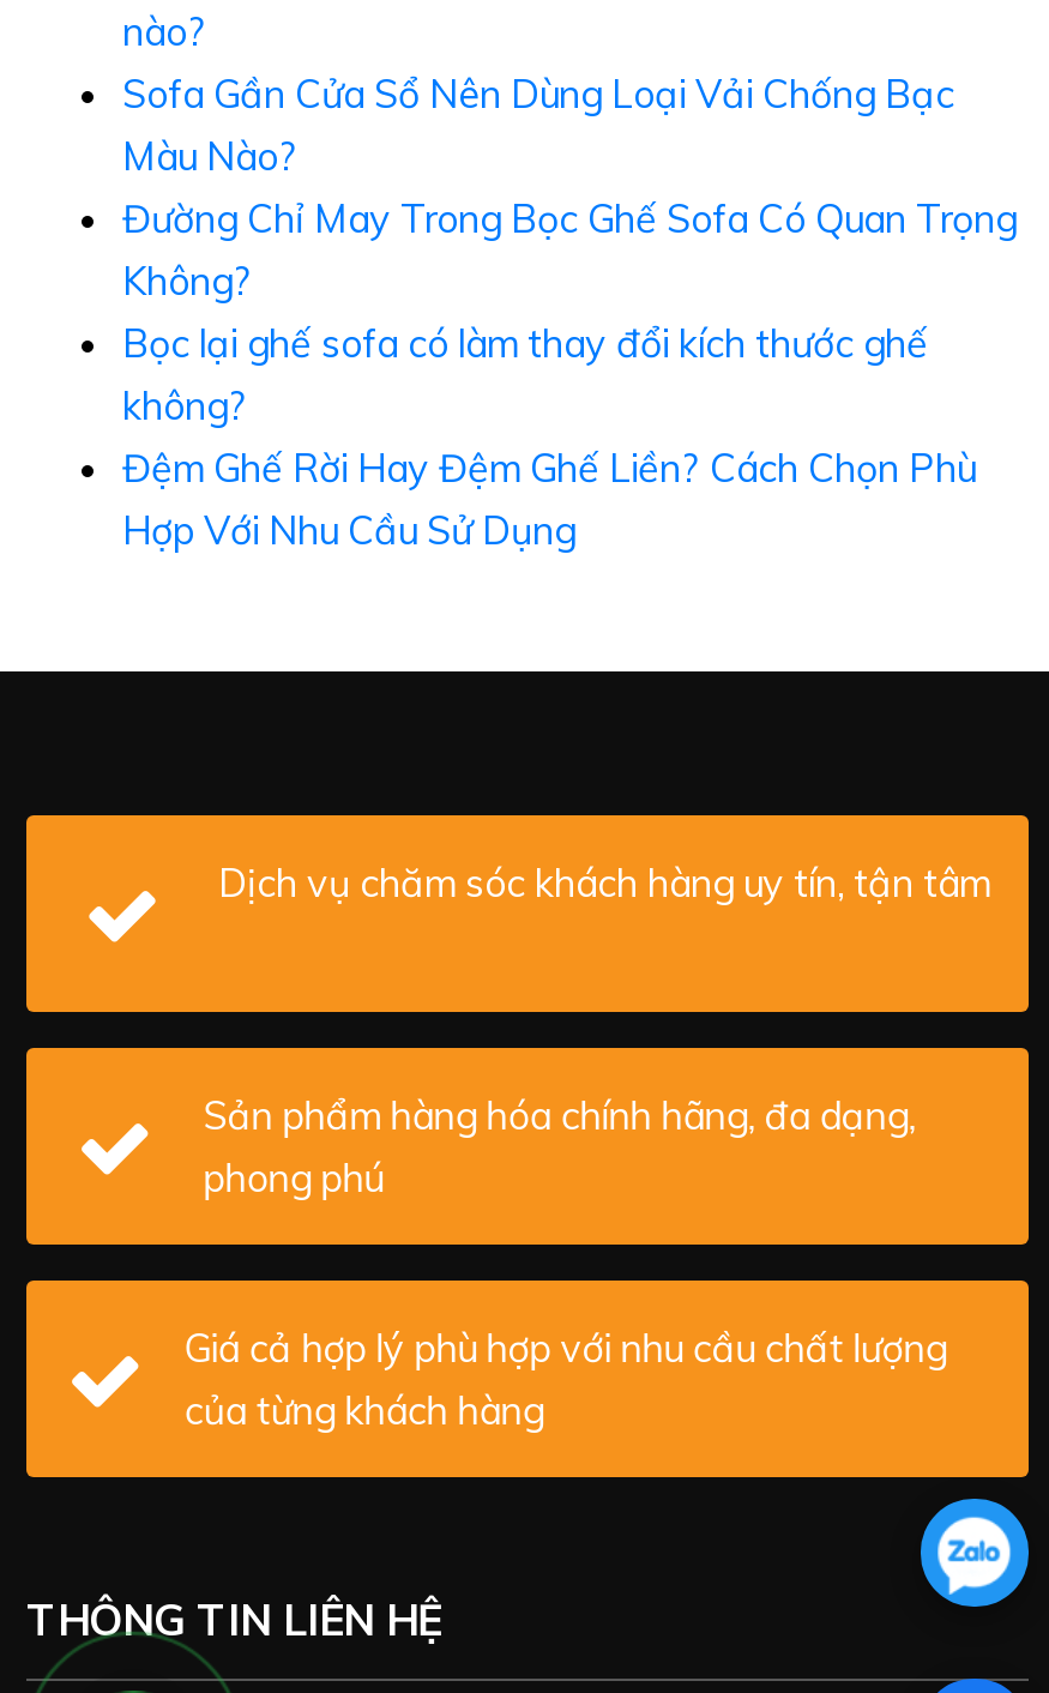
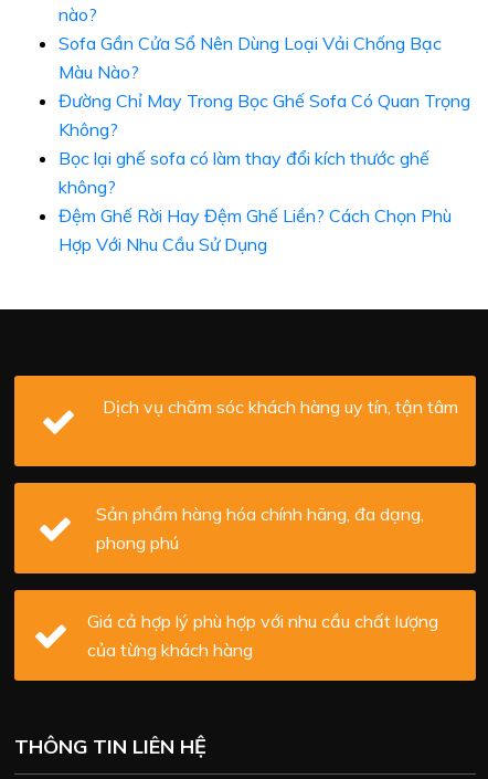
- [image]
